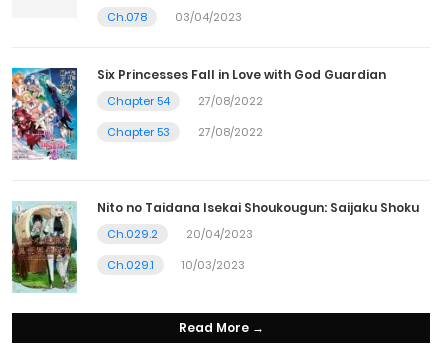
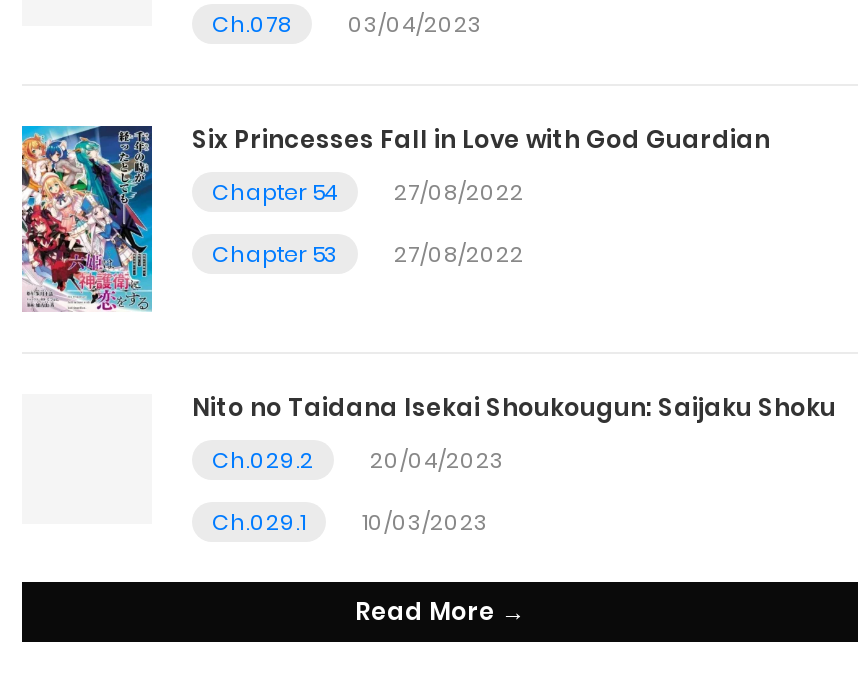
- [image]
